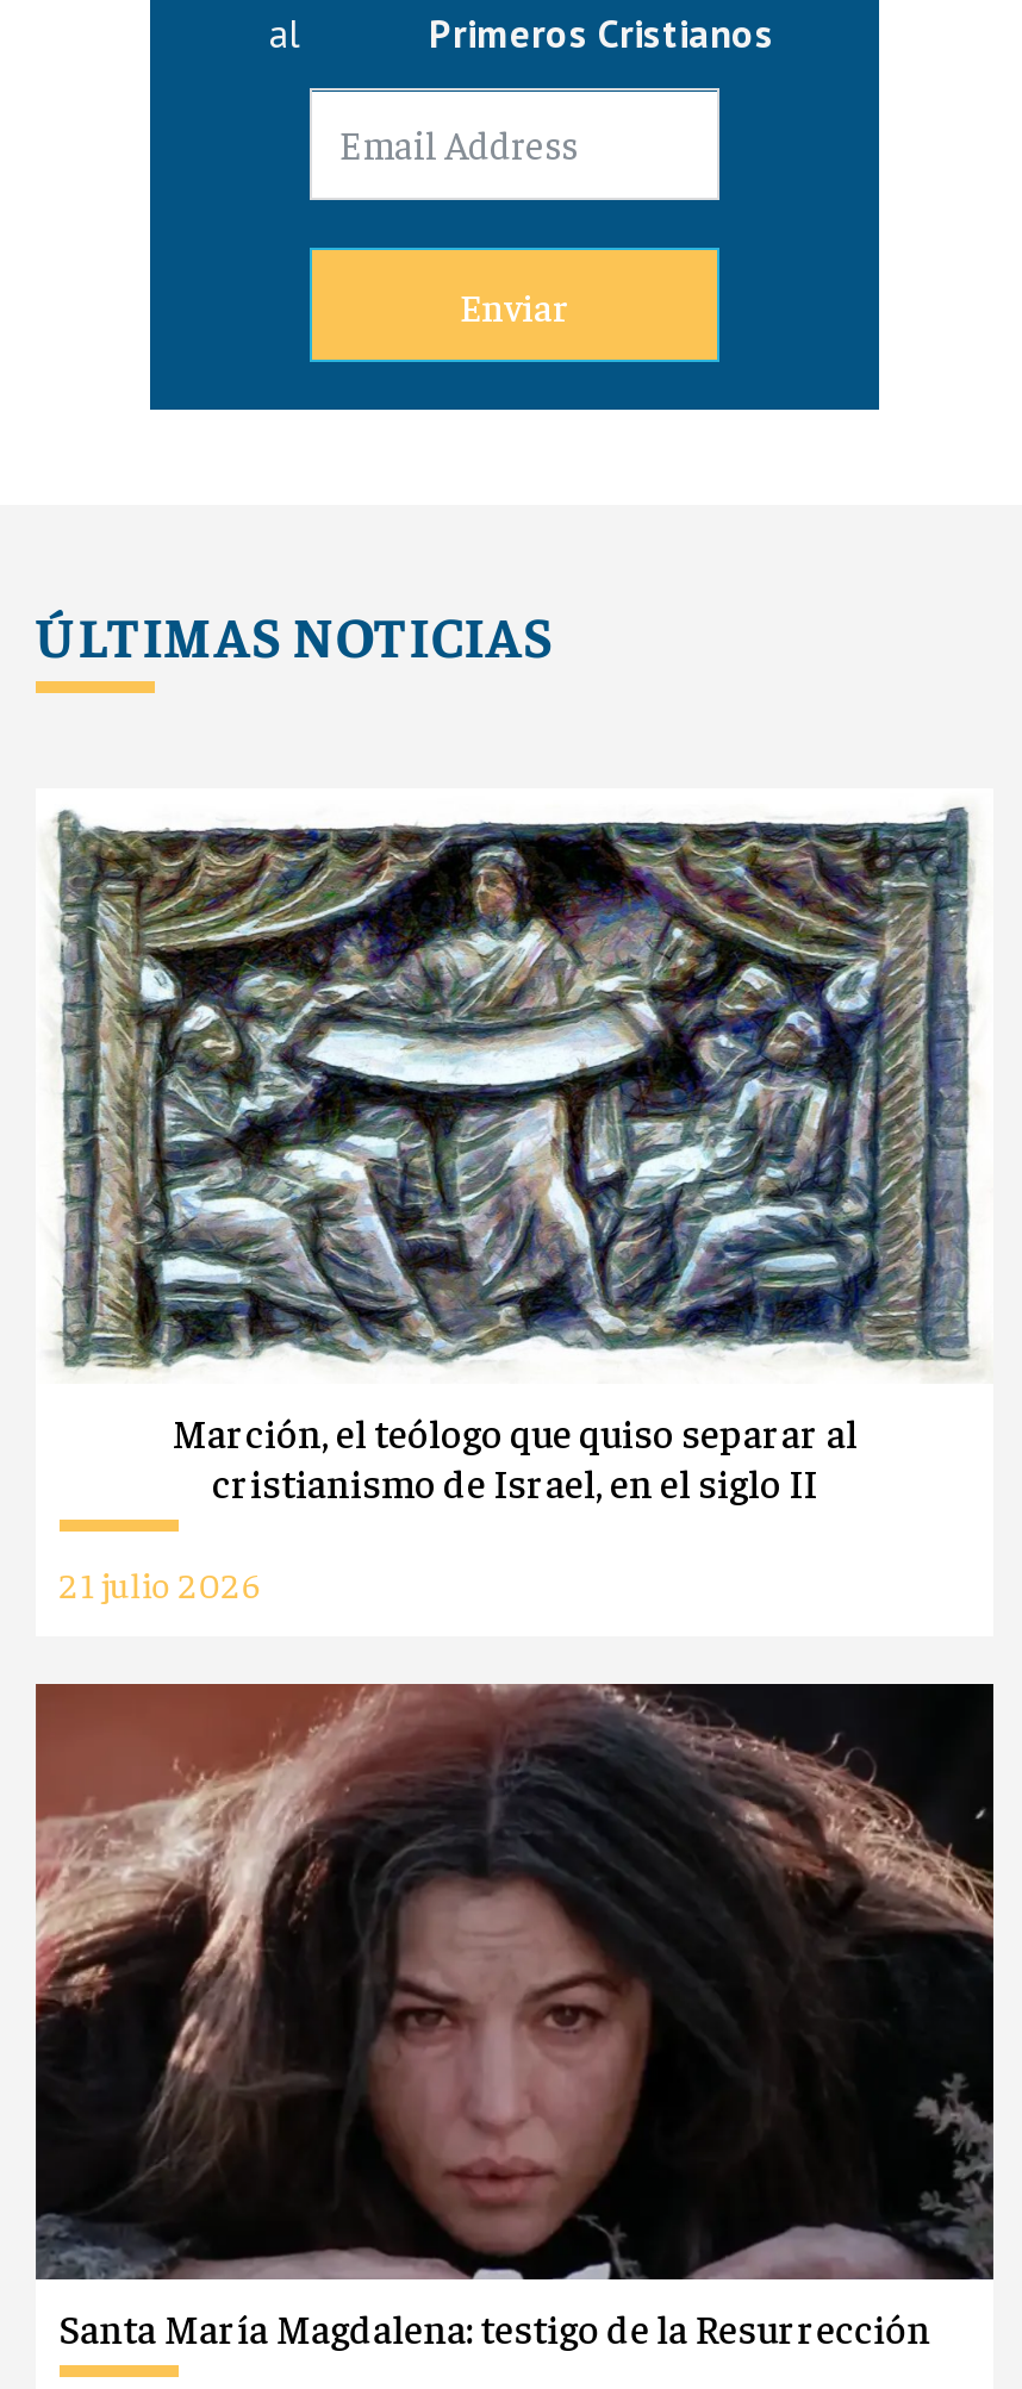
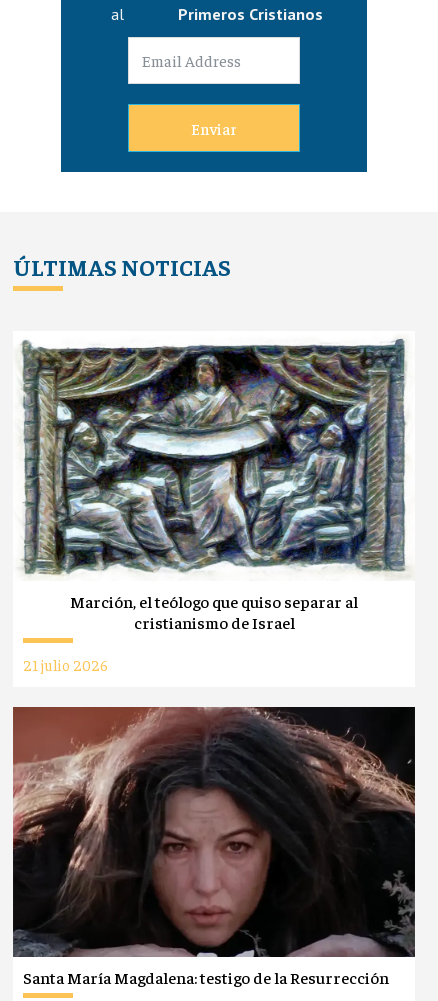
- cristianismo de Israel, en el siglo II
+ cristianismo de Israel
